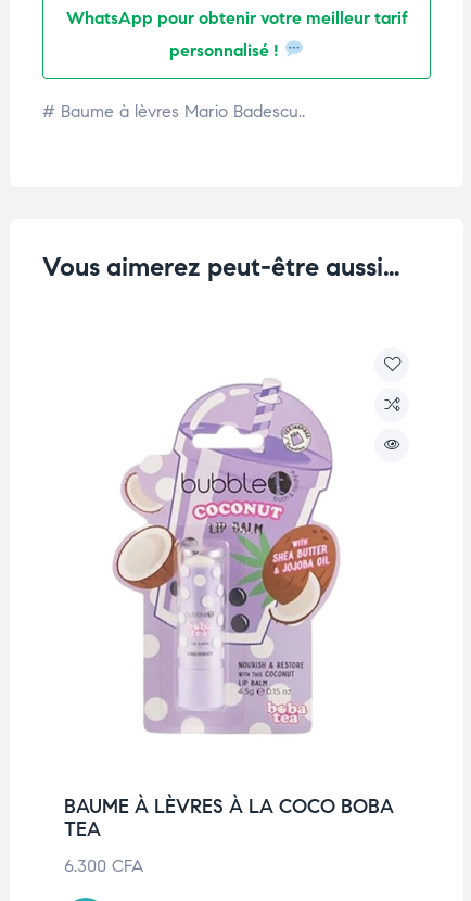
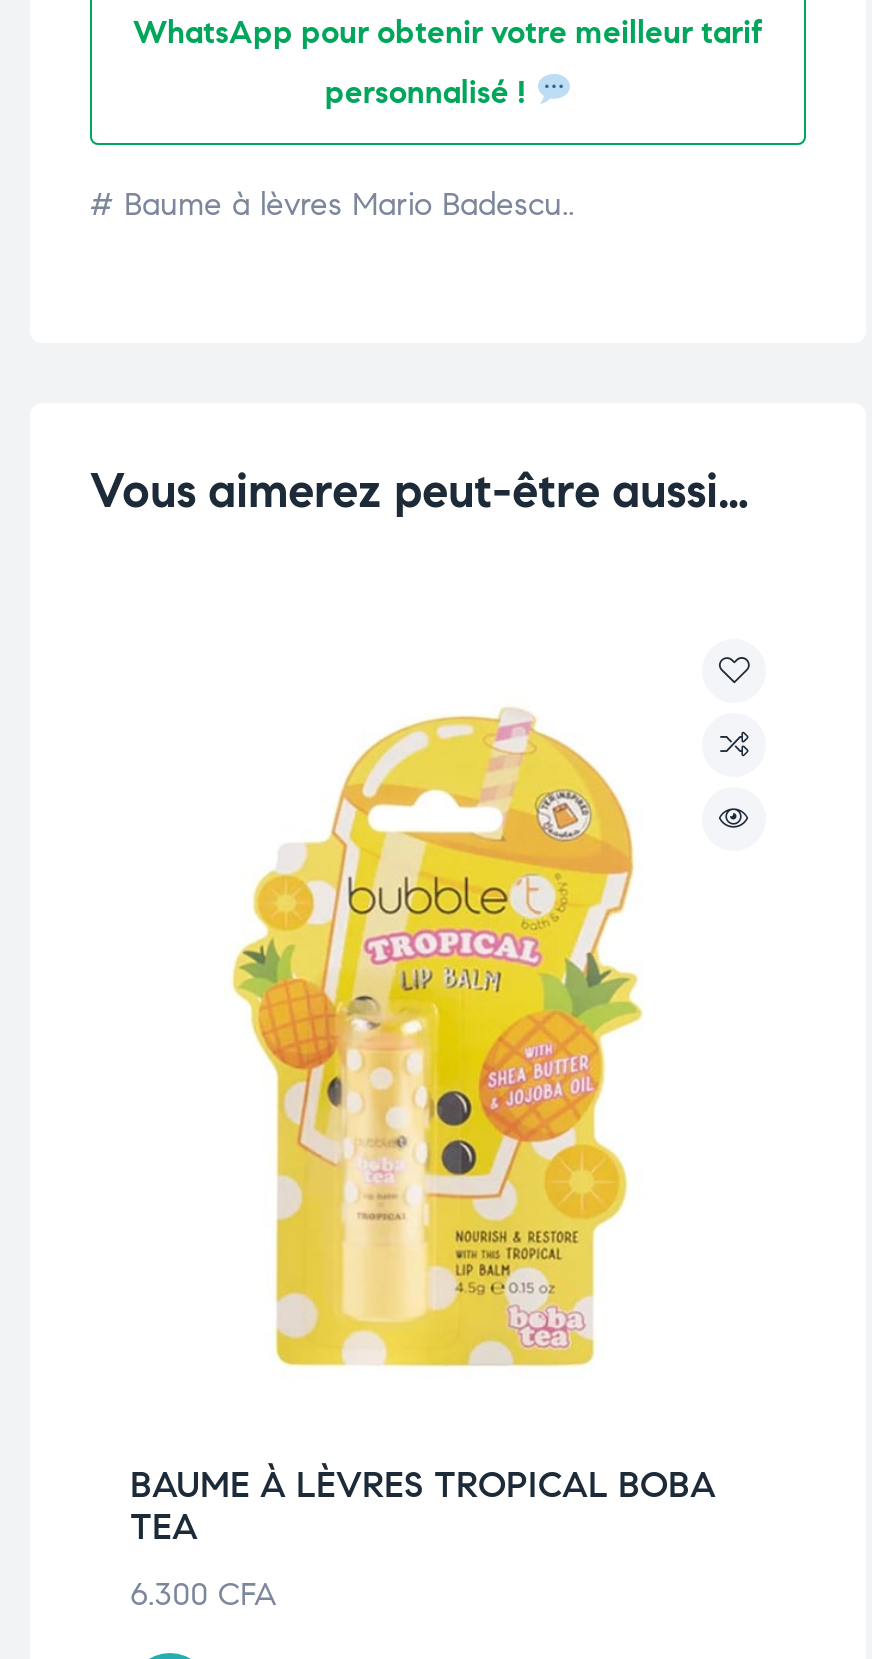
- [image]
+ [image]

- BAUME À LÈVRES À LA COCO BOBA
+ BAUME À LÈVRES TROPICAL BOBA
